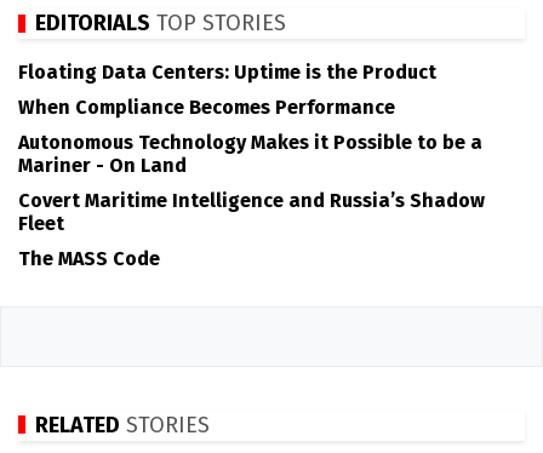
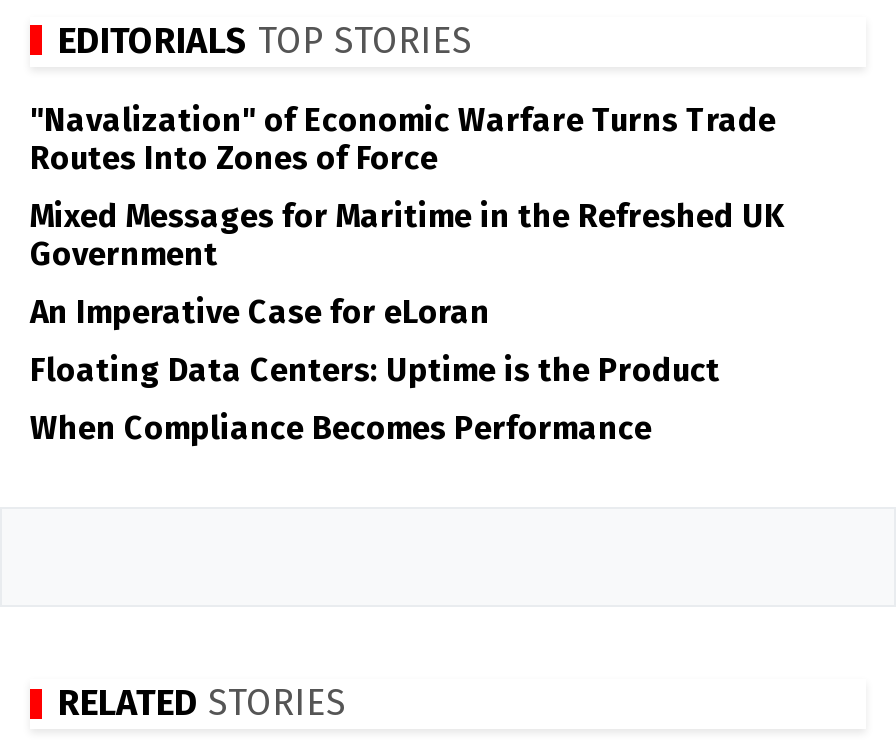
+ "Navalization" of Economic Warfare Turns Trade
+ Routes Into Zones of Force
+ Mixed Messages for Maritime in the Refreshed UK
+ Government
+ An Imperative Case for eLoran

moved down: Floating Data Centers: Uptime is the Product | When Compliance Becomes Performance

- Autonomous Technology Makes it Possible to be a
- Mariner - On Land
- Covert Maritime Intelligence and Russia’s Shadow
- Fleet
- The MASS Code
